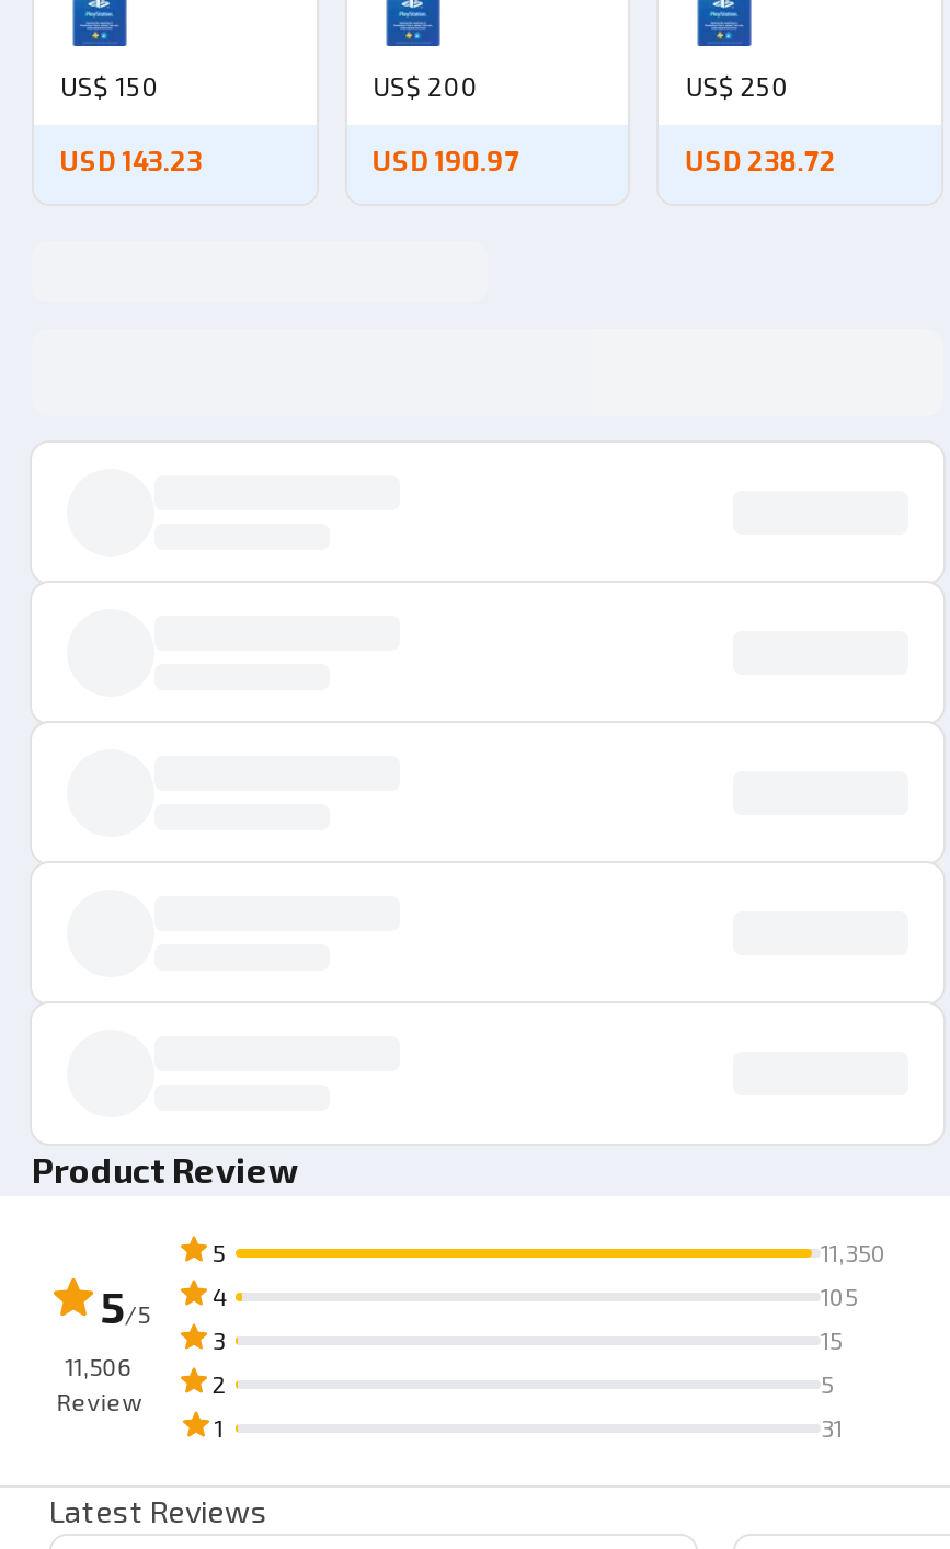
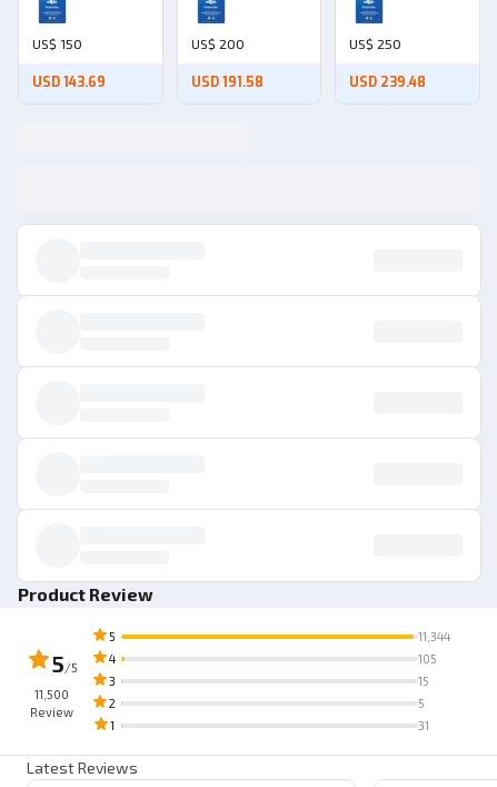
- USD 143.23
+ USD 143.69

- USD 190.97
+ USD 191.58

- USD 238.72
+ USD 239.48

- 11,350
+ 11,344

- 11,506
+ 11,500
